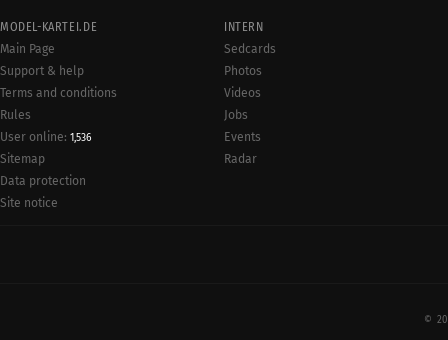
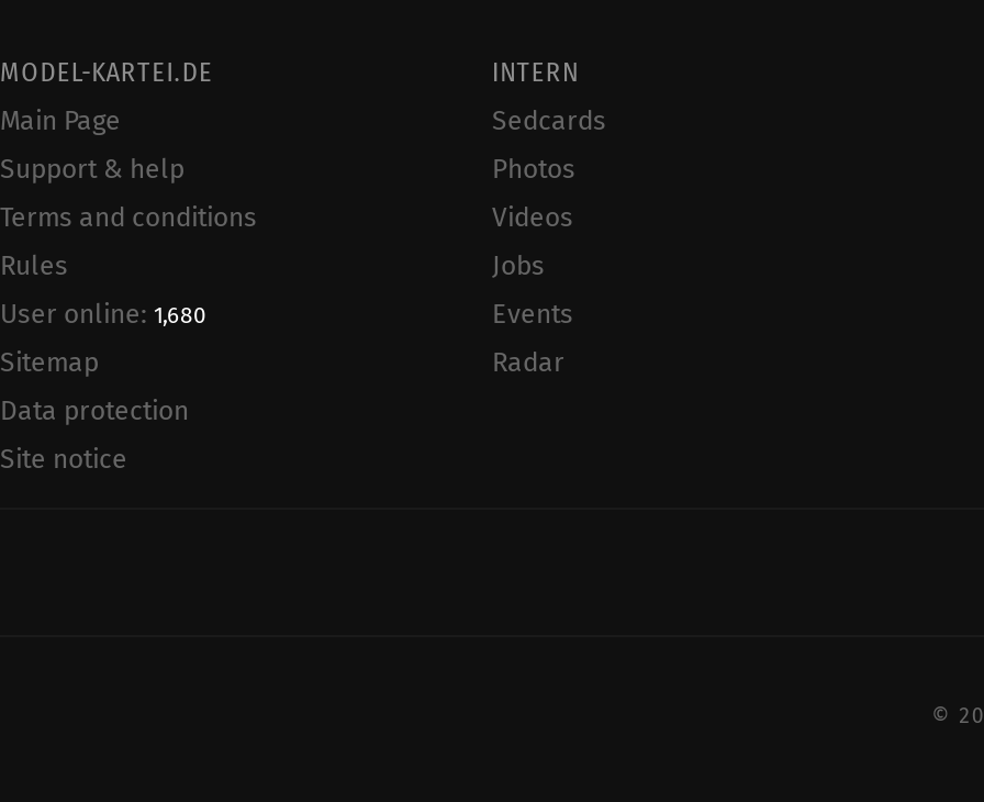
- User online: 1,536
+ User online: 1,680
